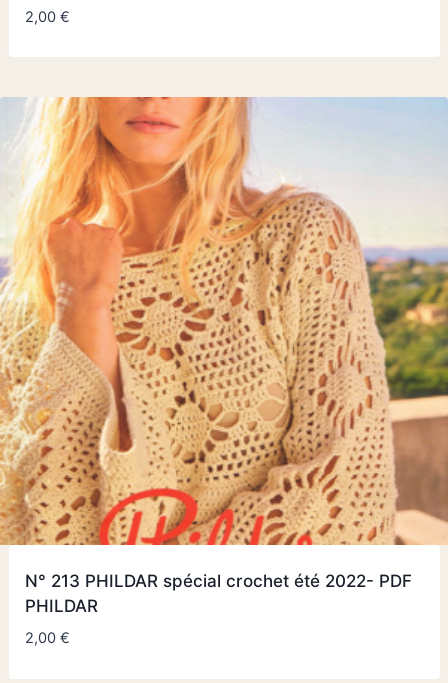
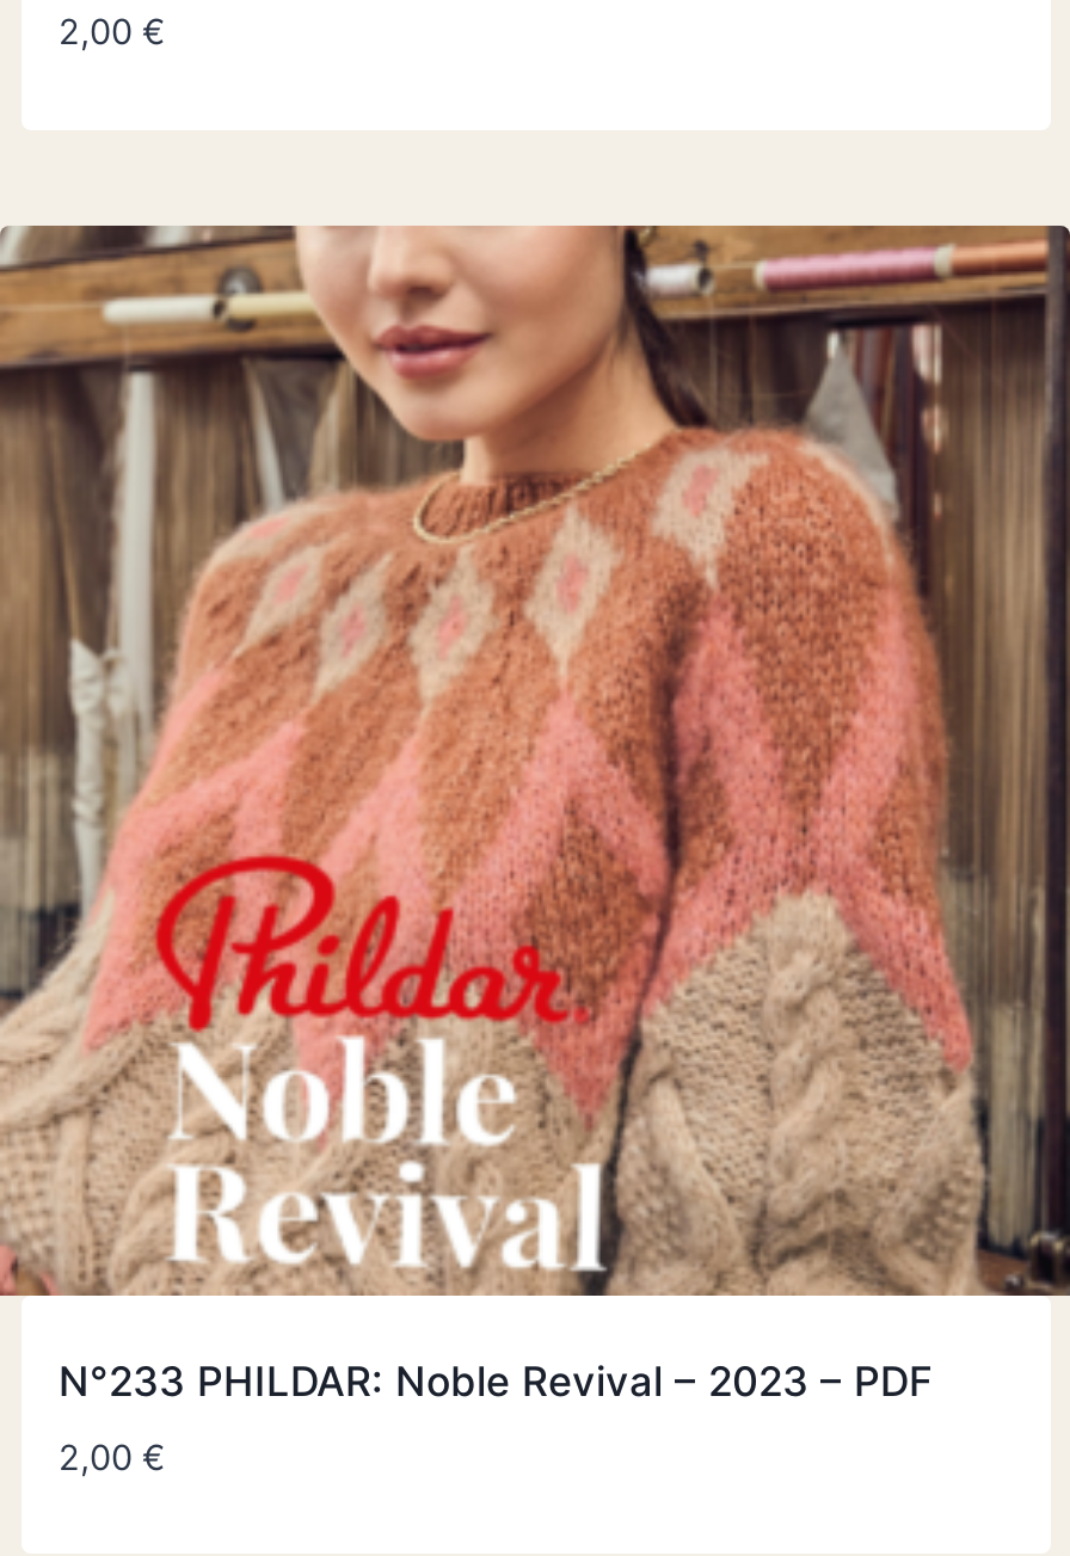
- [image]
- N° 213 PHILDAR spécial crochet été 2022- PDF
- PHILDAR
+ [image]
+ N°233 PHILDAR: Noble Revival – 2023 – PDF
